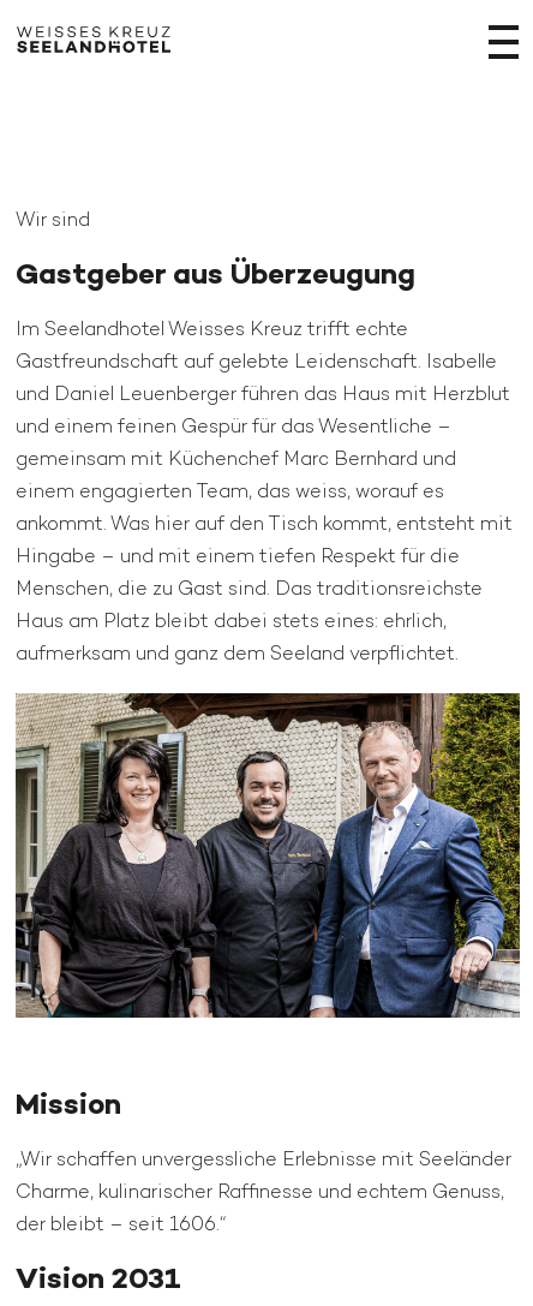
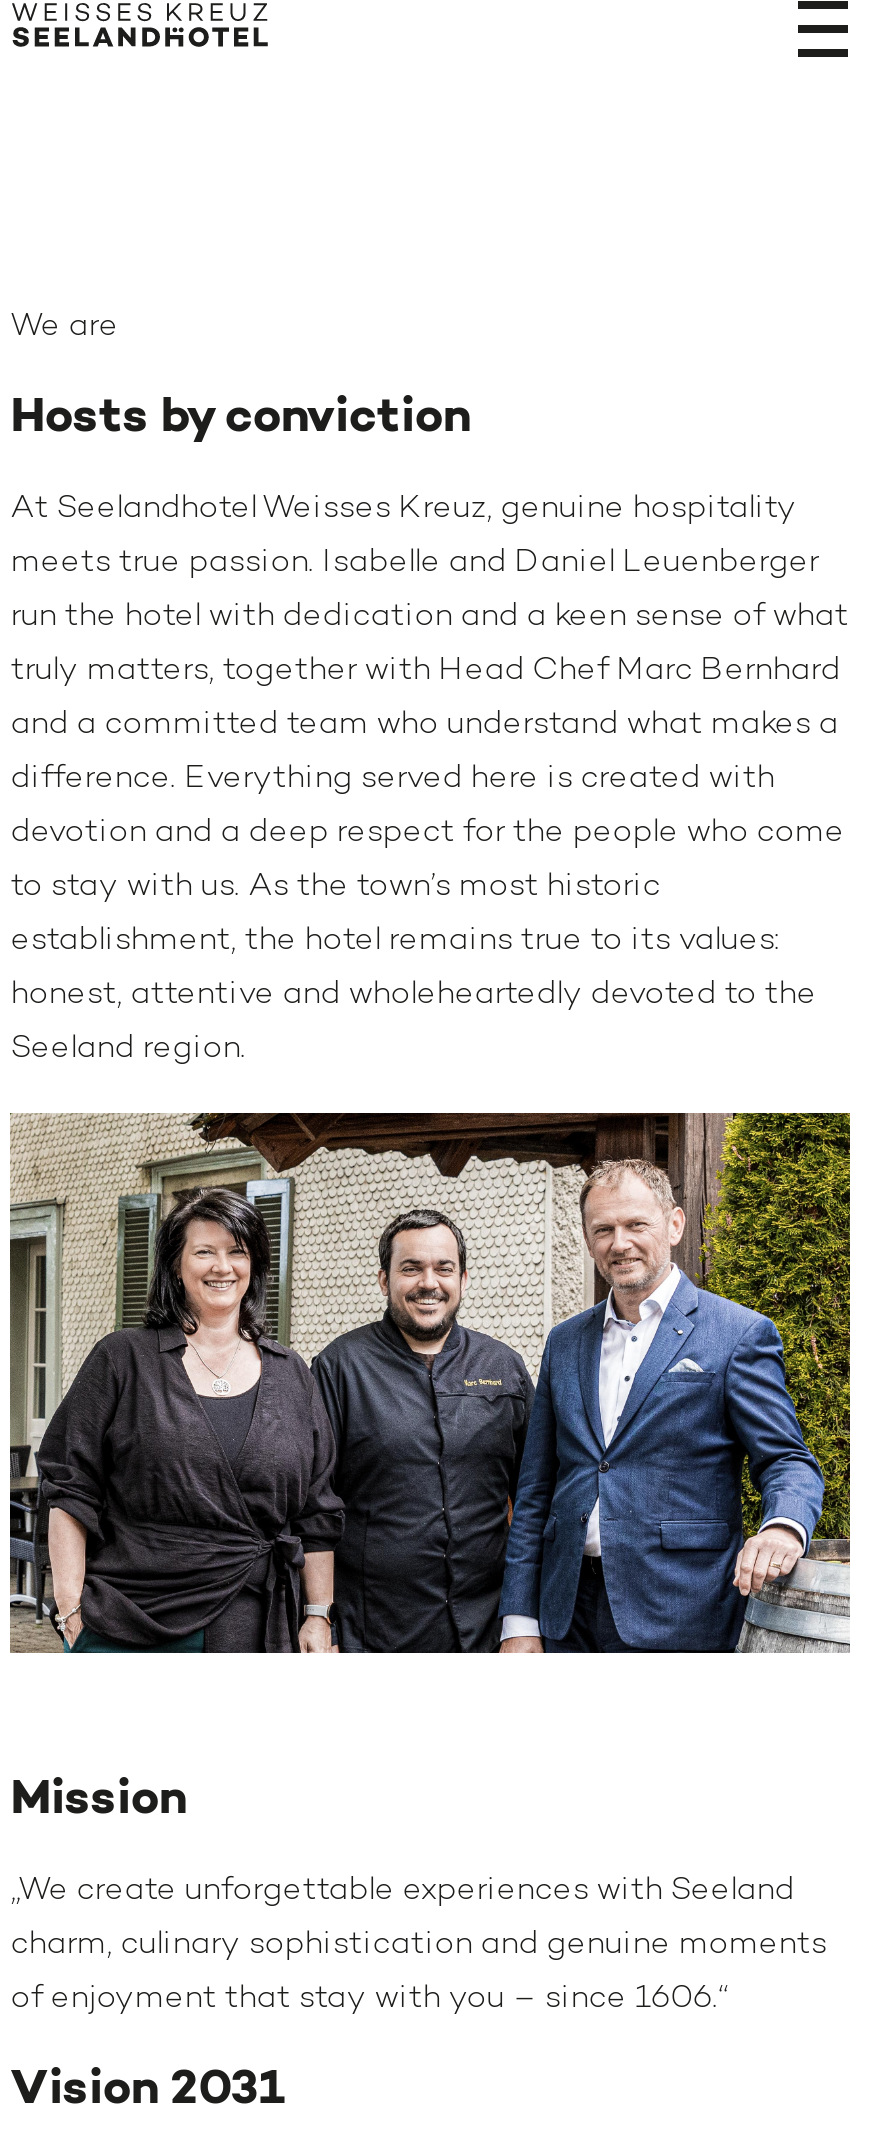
- Wir sind
+ We are

- Gastgeber aus Überzeugung
+ Hosts by conviction

- Im Seelandhotel Weisses Kreuz trifft echte
- Gastfreundschaft auf gelebte Leidenschaft. Isabelle
- und Daniel Leuenberger führen das Haus mit Herzblut
- und einem feinen Gespür für das Wesentliche –
- gemeinsam mit Küchenchef Marc Bernhard und
- einem engagierten Team, das weiss, worauf es
- ankommt. Was hier auf den Tisch kommt, entsteht mit
- Hingabe – und mit einem tiefen Respekt für die
- Menschen, die zu Gast sind. Das traditionsreichste
- Haus am Platz bleibt dabei stets eines: ehrlich,
- aufmerksam und ganz dem Seeland verpflichtet.
+ At Seelandhotel Weisses Kreuz, genuine hospitality
+ meets true passion. Isabelle and Daniel Leuenberger
+ run the hotel with dedication and a keen sense of what
+ truly matters, together with Head Chef Marc Bernhard
+ and a committed team who understand what makes a
+ difference. Everything served here is created with
+ devotion and a deep respect for the people who come
+ to stay with us. As the town’s most historic
+ establishment, the hotel remains true to its values:
+ honest, attentive and wholeheartedly devoted to the
+ Seeland region.

- „Wir schaffen unvergessliche Erlebnisse mit Seeländer
- Charme, kulinarischer Raffinesse und echtem Genuss,
- der bleibt – seit 1606.“
+ „We create unforgettable experiences with Seeland
+ charm, culinary sophistication and genuine moments
+ of enjoyment that stay with you – since 1606.“
